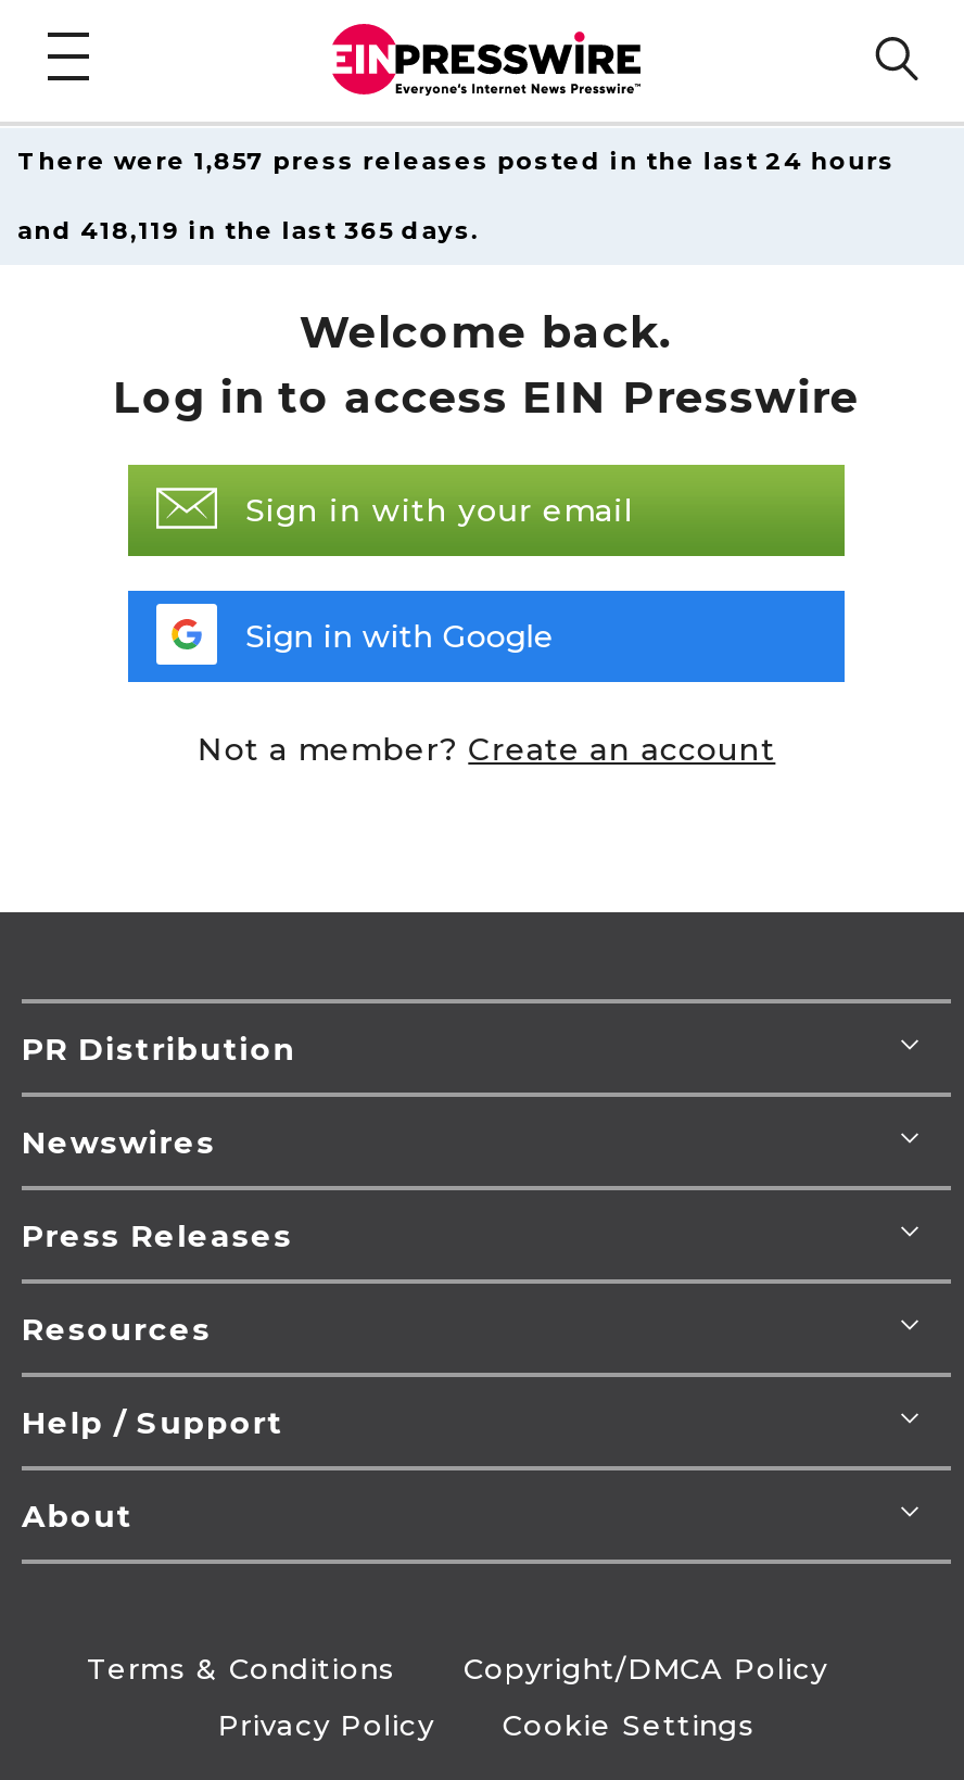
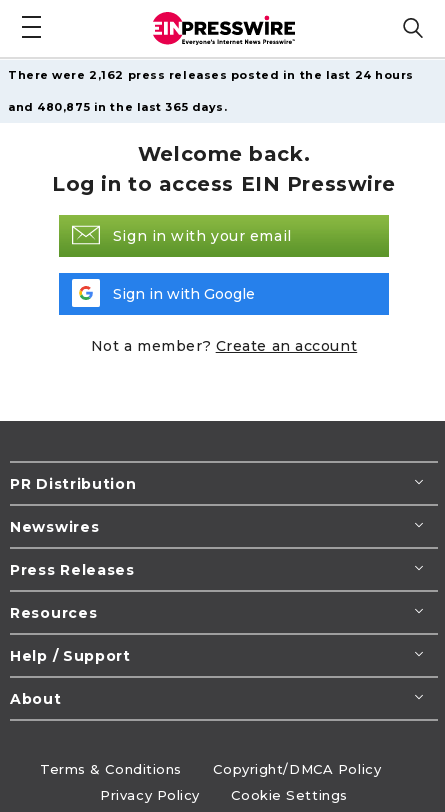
- There were 1,857 press releases posted in the last 24 hours
+ There were 2,162 press releases posted in the last 24 hours

- and 418,119 in the last 365 days.
+ and 480,875 in the last 365 days.
